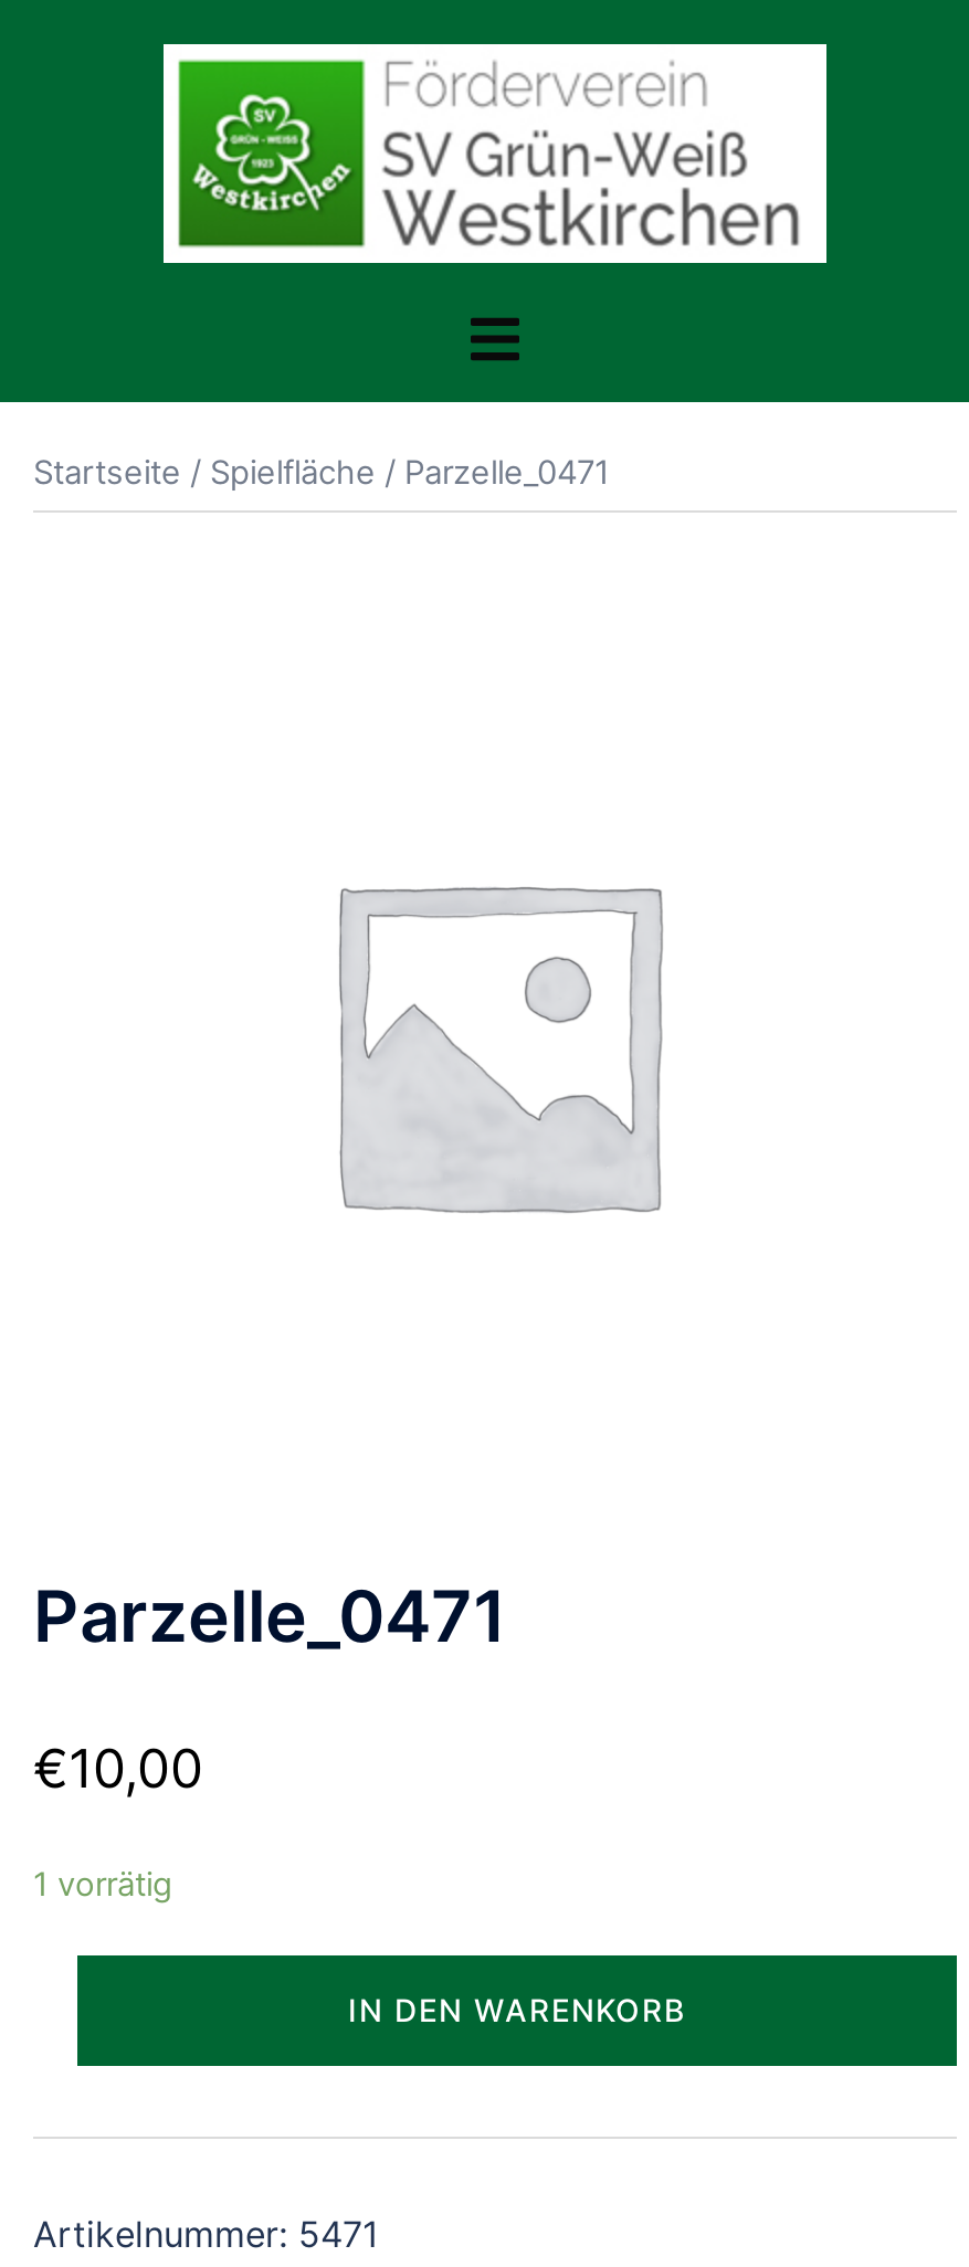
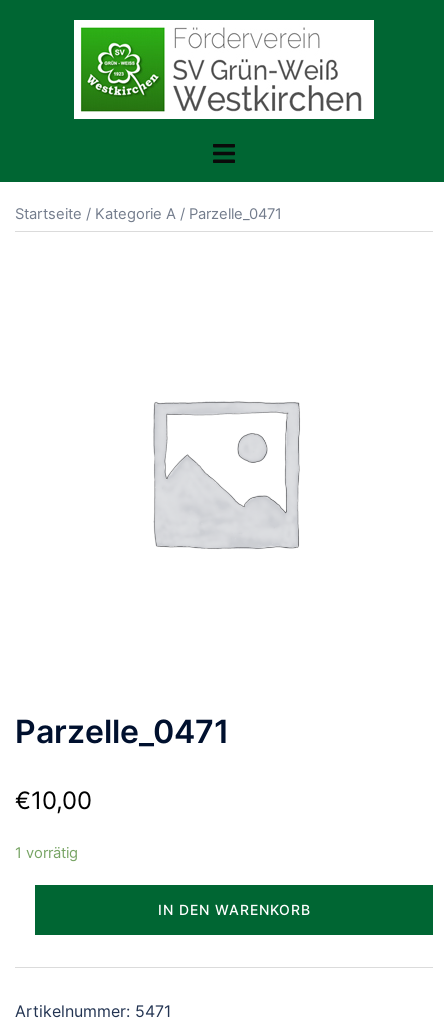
- Startseite / Spielfläche / Parzelle_0471
+ Startseite / Kategorie A / Parzelle_0471
